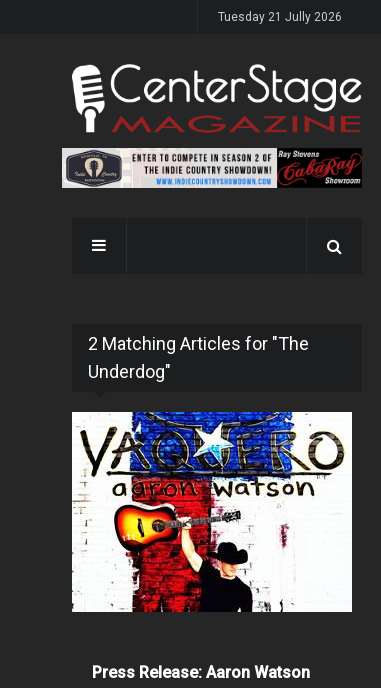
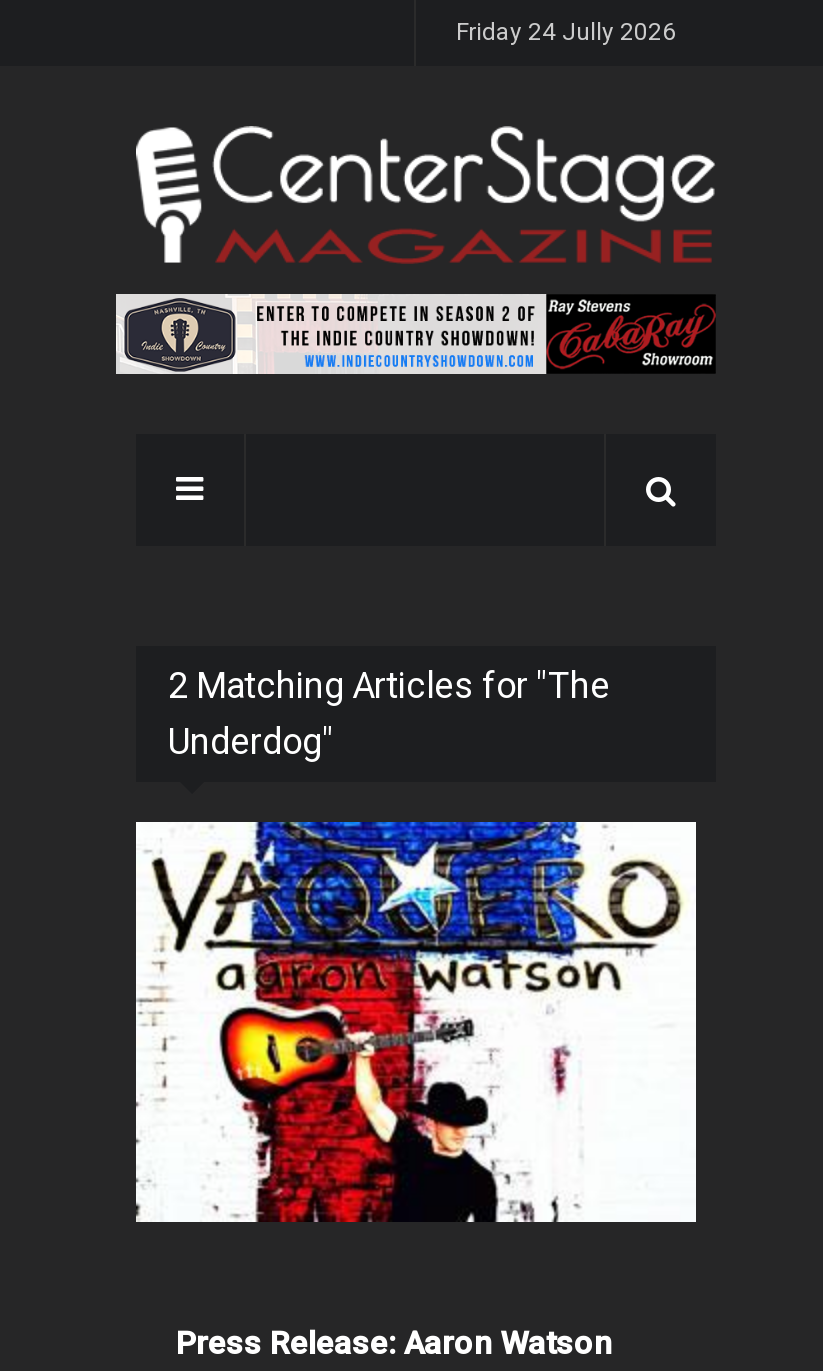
- Tuesday 21 Jully 2026
+ Friday 24 Jully 2026
